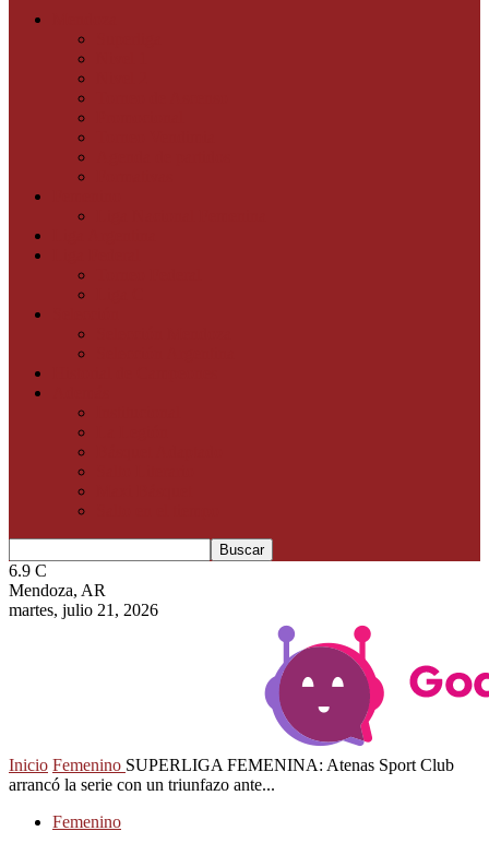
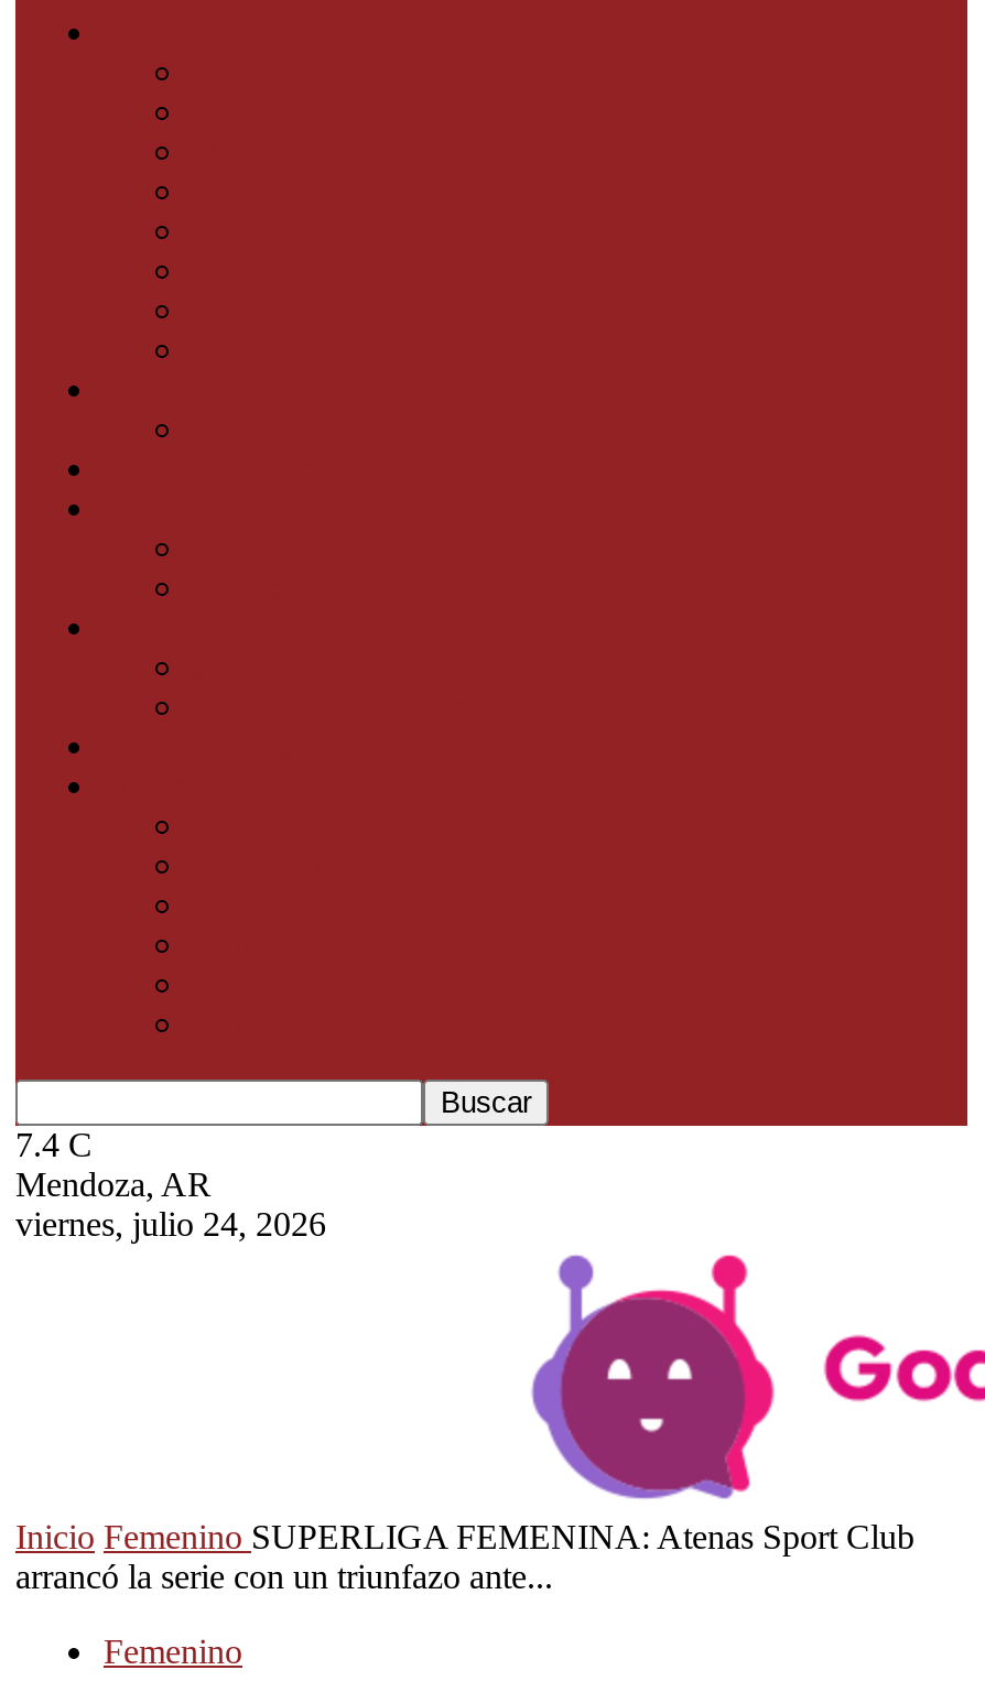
- 6.9 C
+ 7.4 C

- martes, julio 21, 2026
+ viernes, julio 24, 2026
